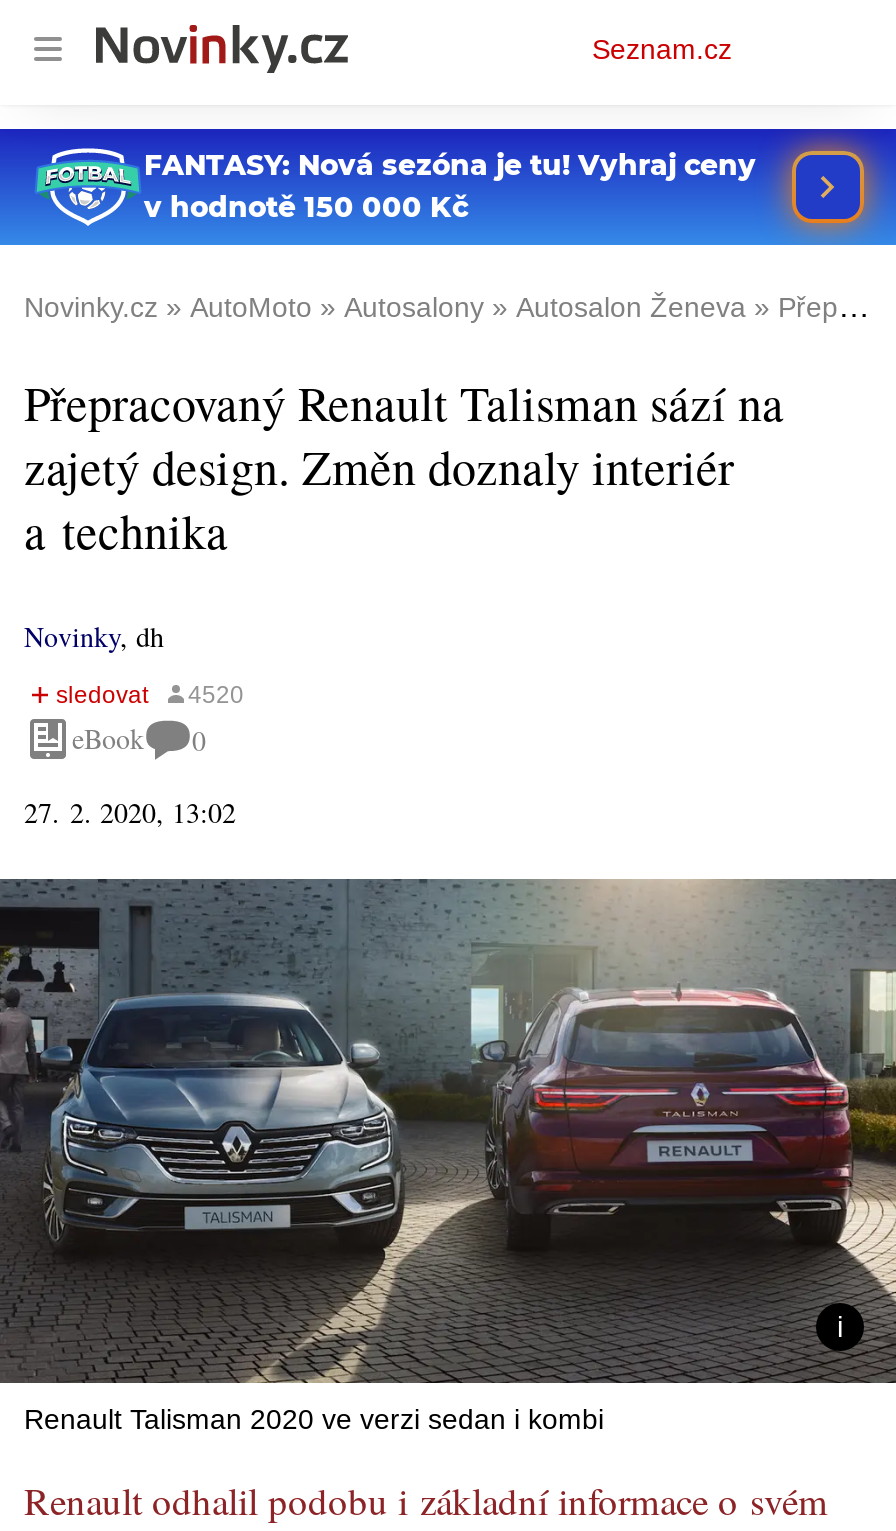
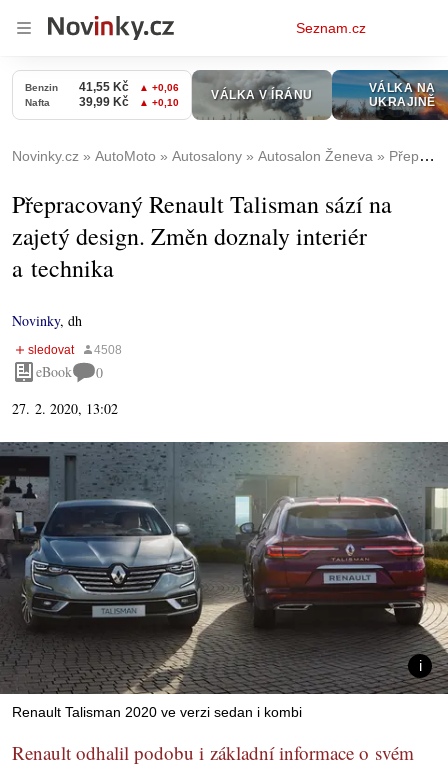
- [image]
+ [image]
